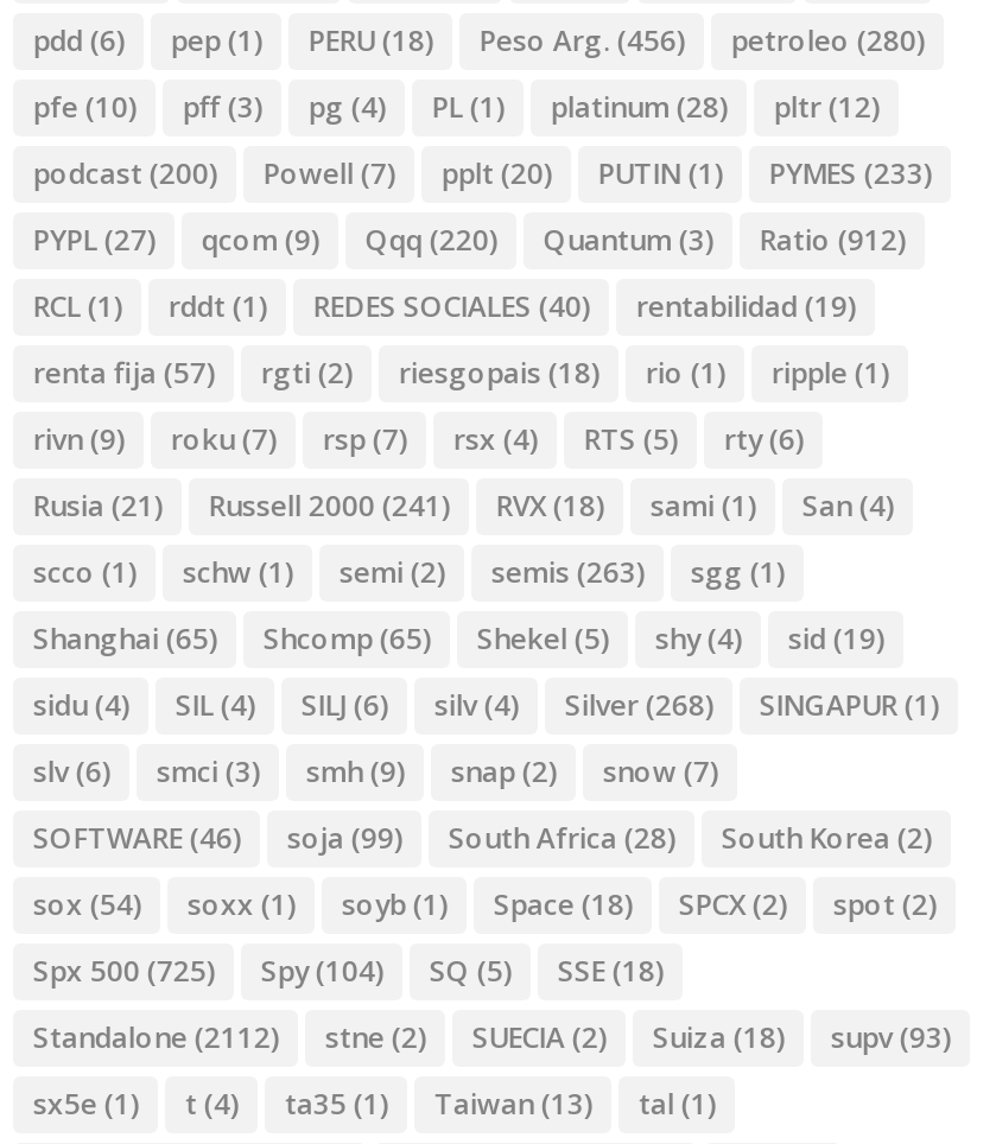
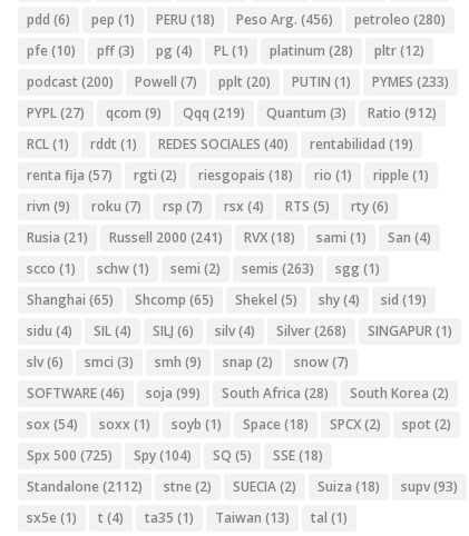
- PYPL (27) qcom (9) Qqq (220) Quantum (3) Ratio (912)
+ PYPL (27) qcom (9) Qqq (219) Quantum (3) Ratio (912)
